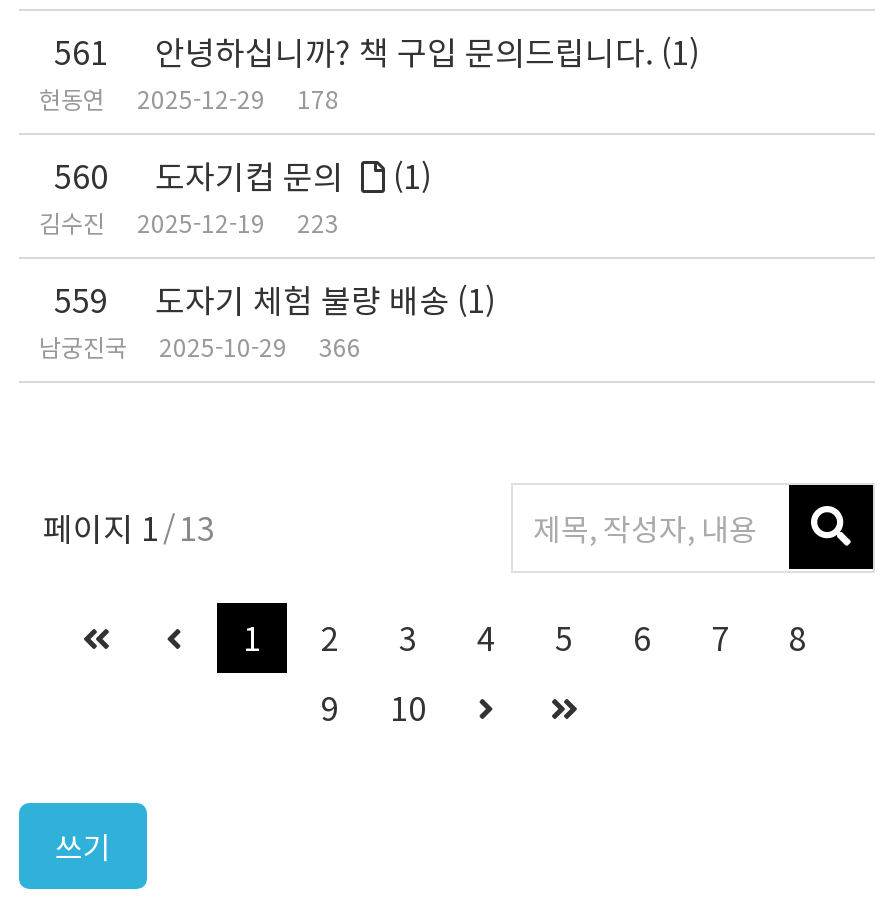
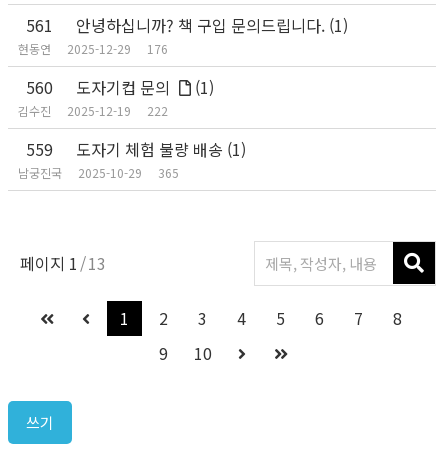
- 현동연 2025-12-29 178
+ 현동연 2025-12-29 176

- 김수진 2025-12-19 223
+ 김수진 2025-12-19 222

- 남궁진국 2025-10-29 366
+ 남궁진국 2025-10-29 365
